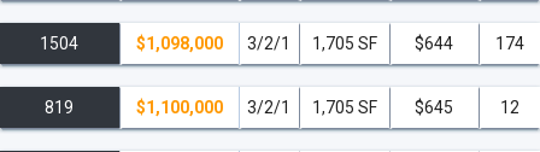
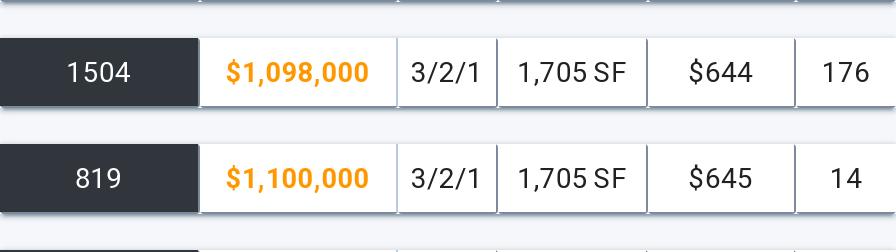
- 174
+ 176

- 12
+ 14
